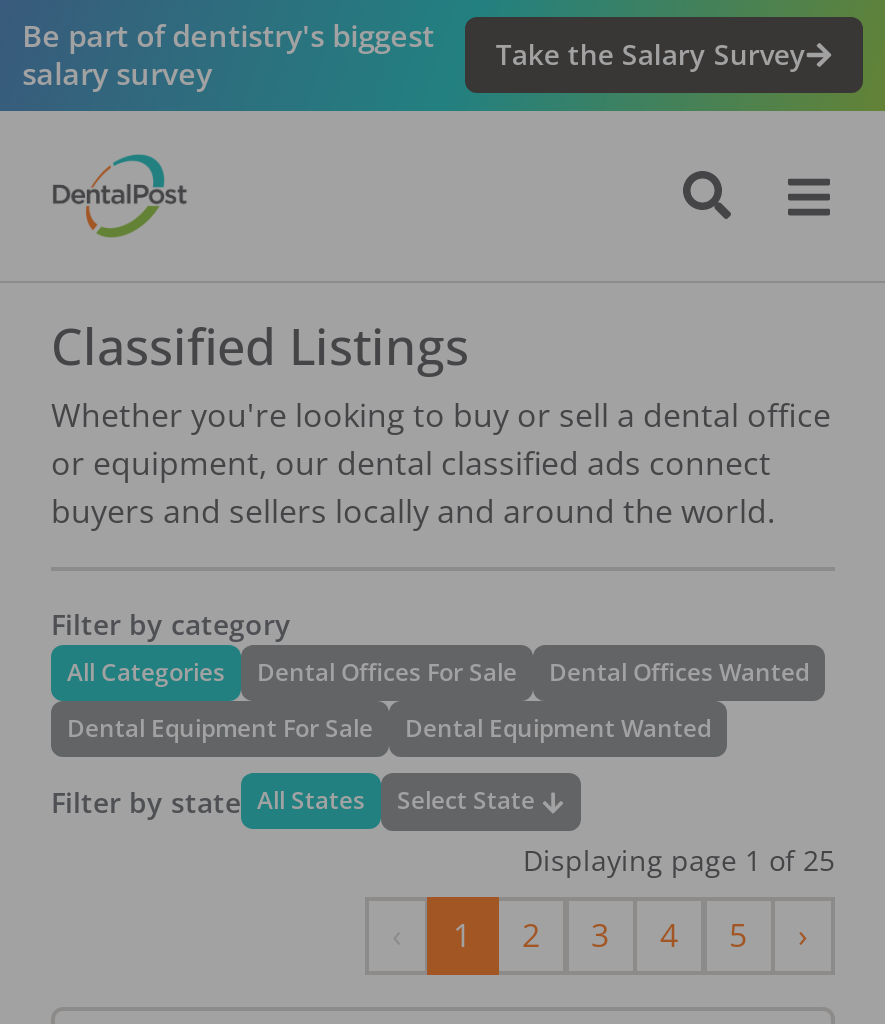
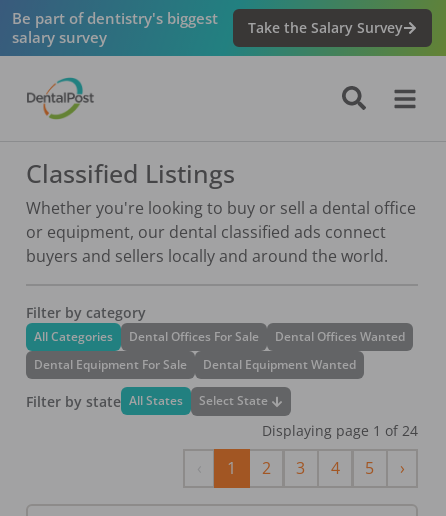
- Displaying page 1 of 25
+ Displaying page 1 of 24
